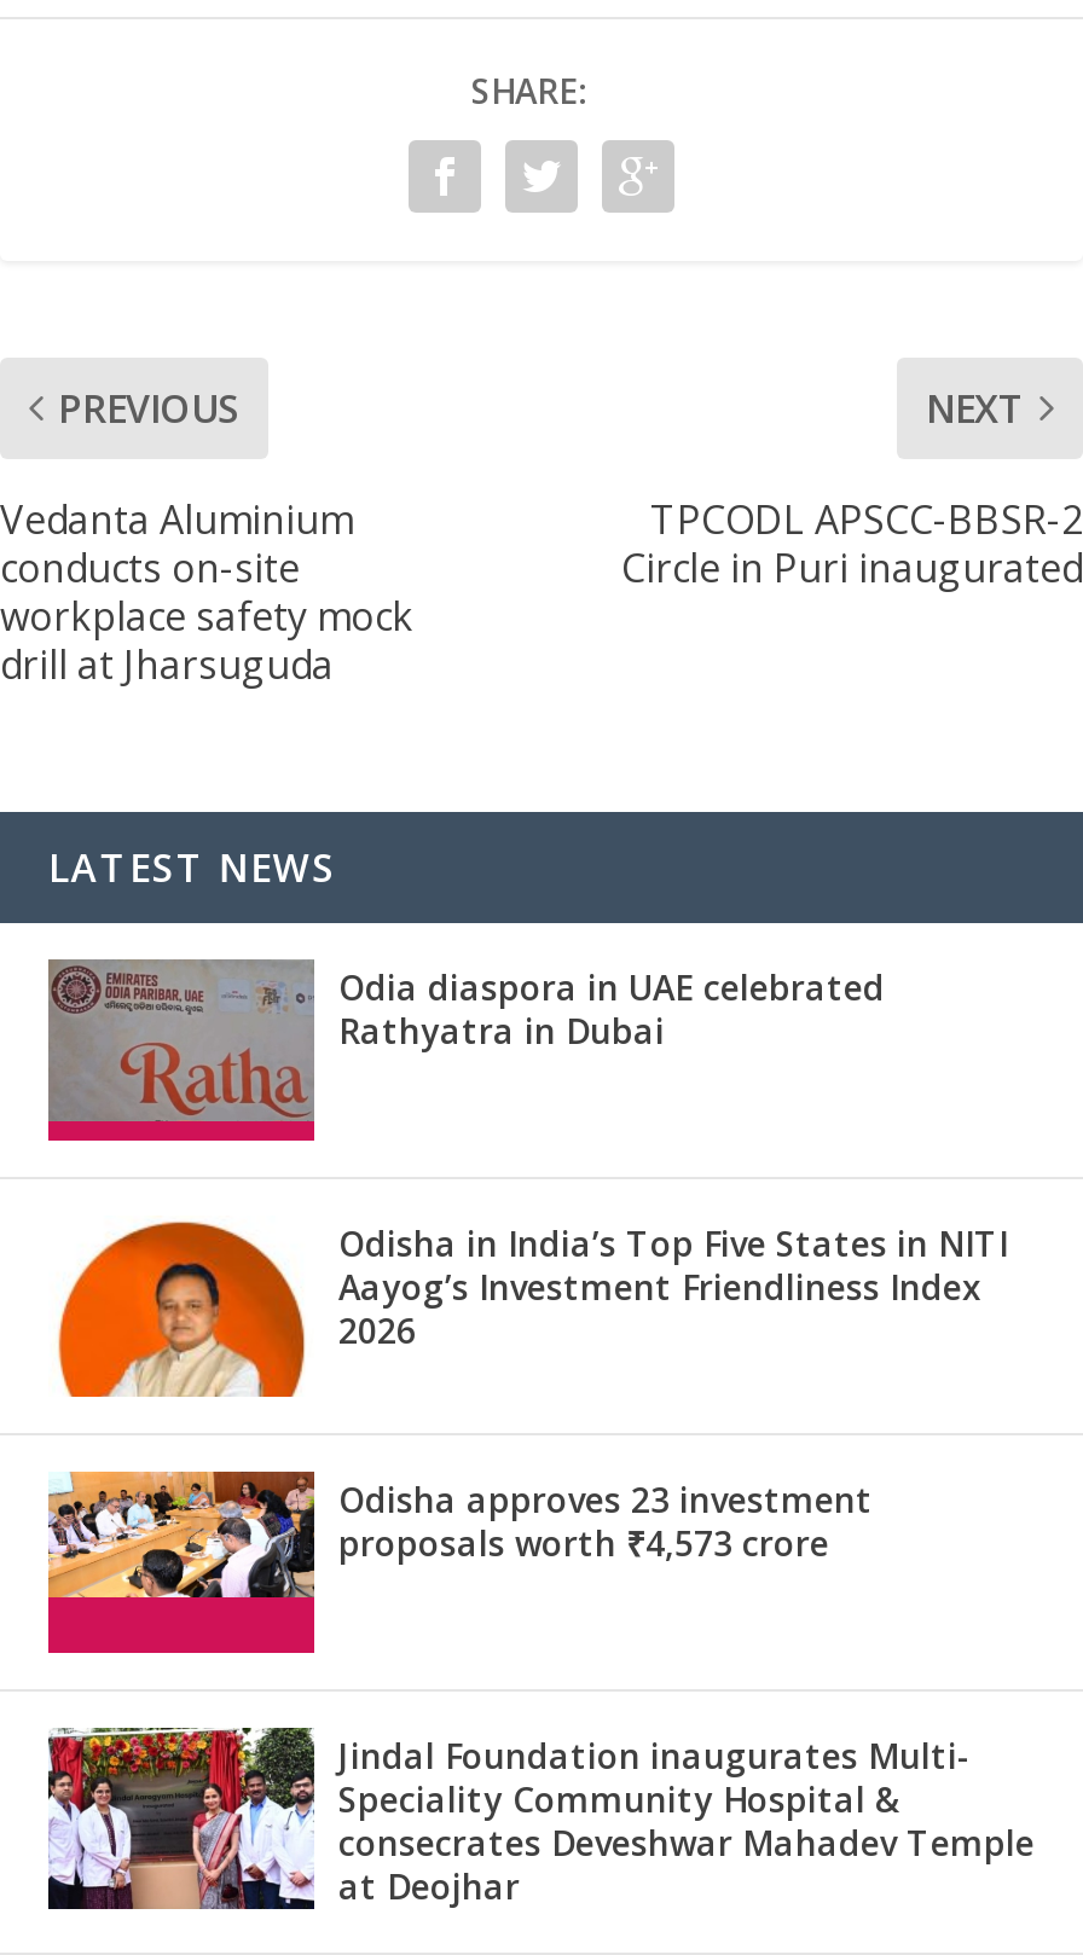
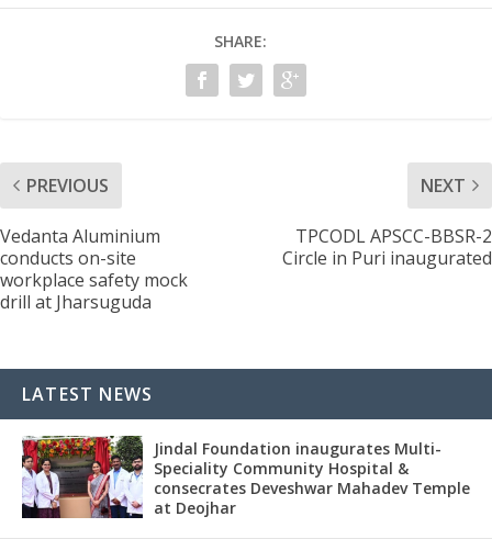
- [image]
- Odia diaspora in UAE celebrated
- Rathyatra in Dubai

- [image]
- Odisha in India’s Top Five States in NITI
- Aayog’s Investment Friendliness Index
- 2026

- [image]
- Odisha approves 23 investment
- proposals worth ₹4,573 crore
